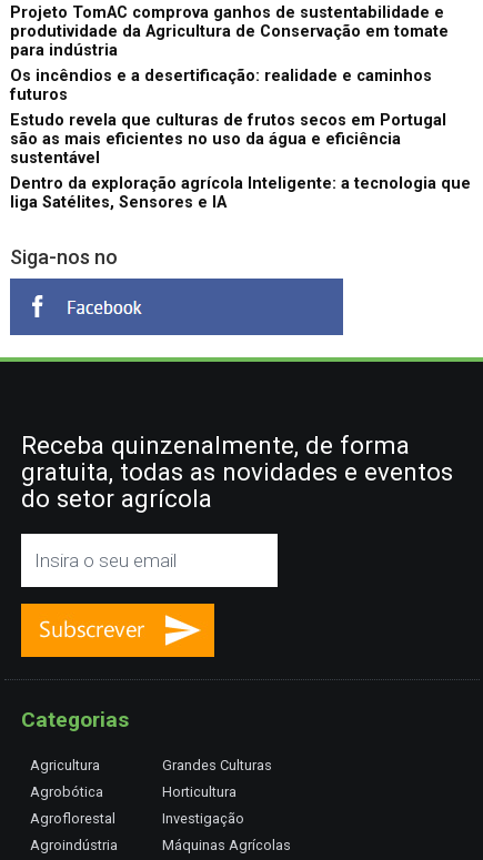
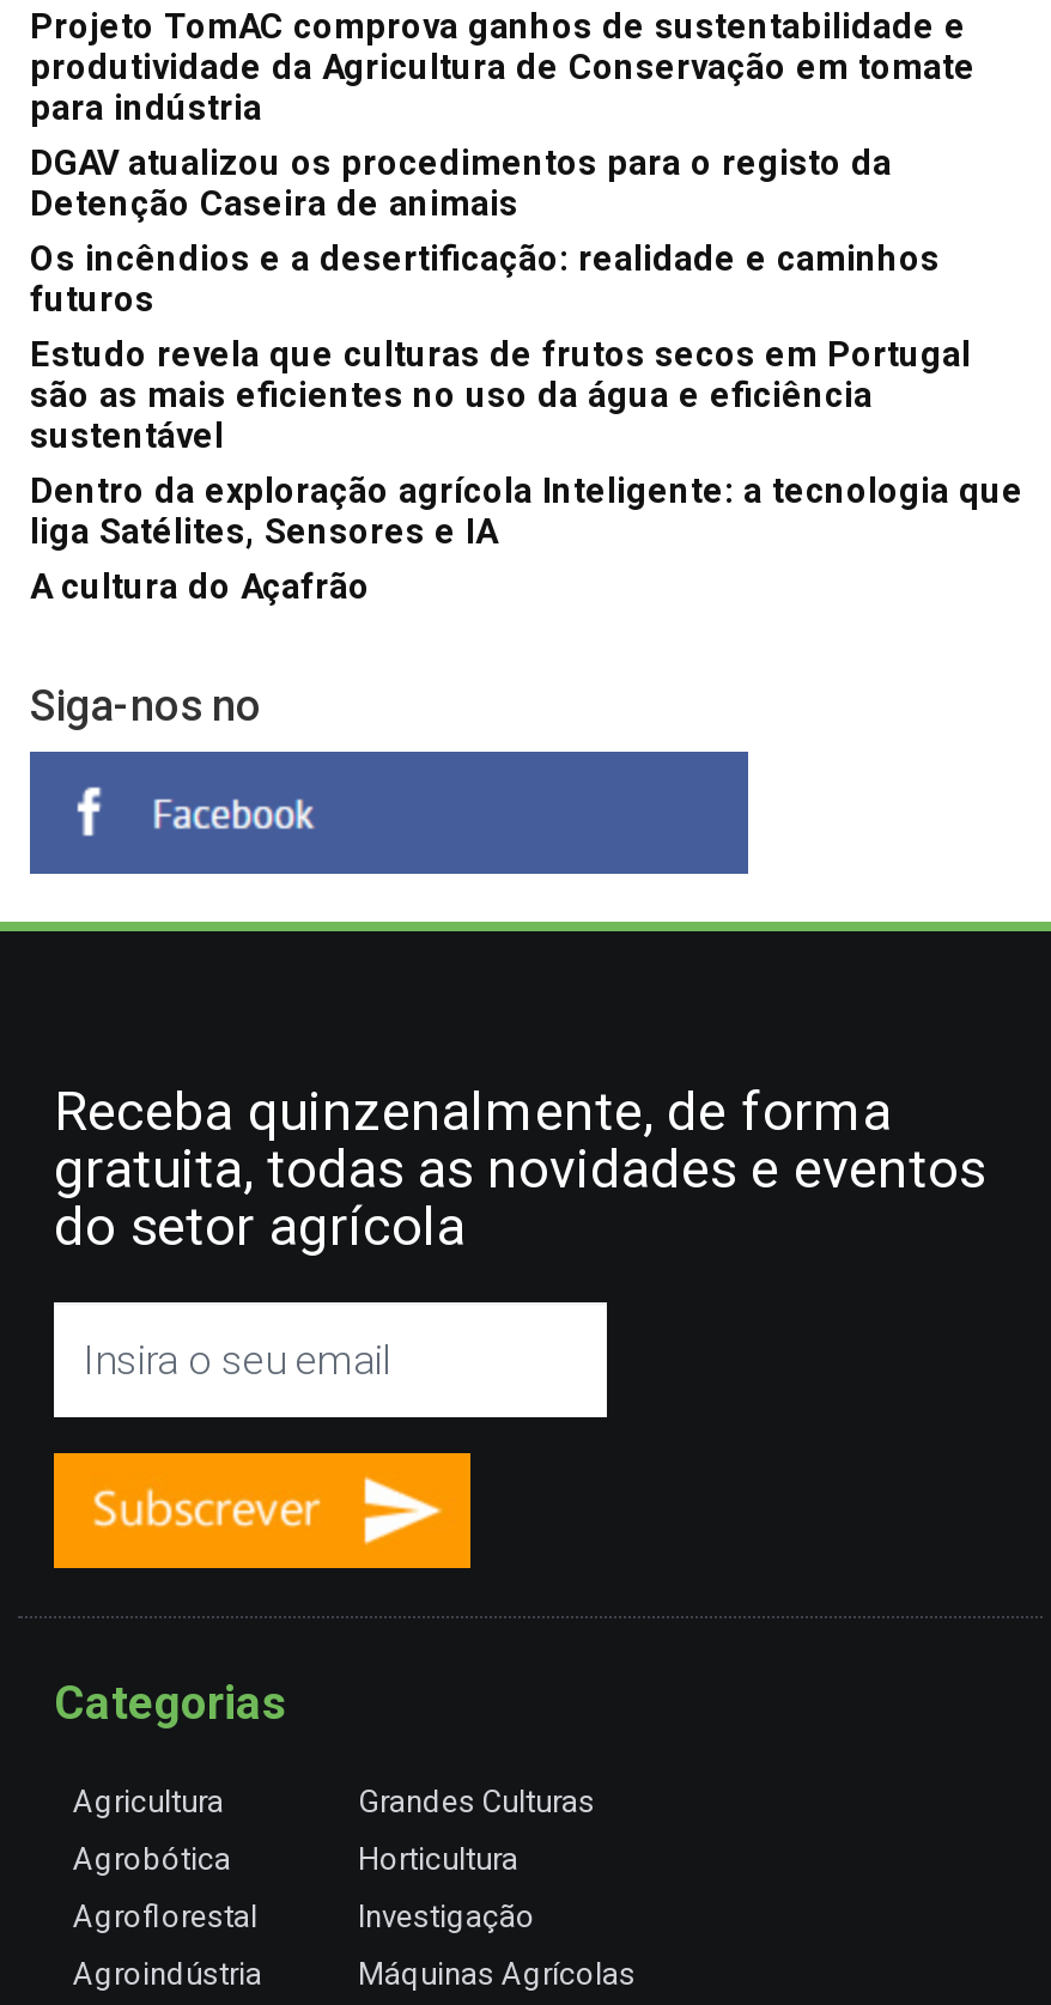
+ DGAV atualizou os procedimentos para o registo da
+ Detenção Caseira de animais

+ A cultura do Açafrão
